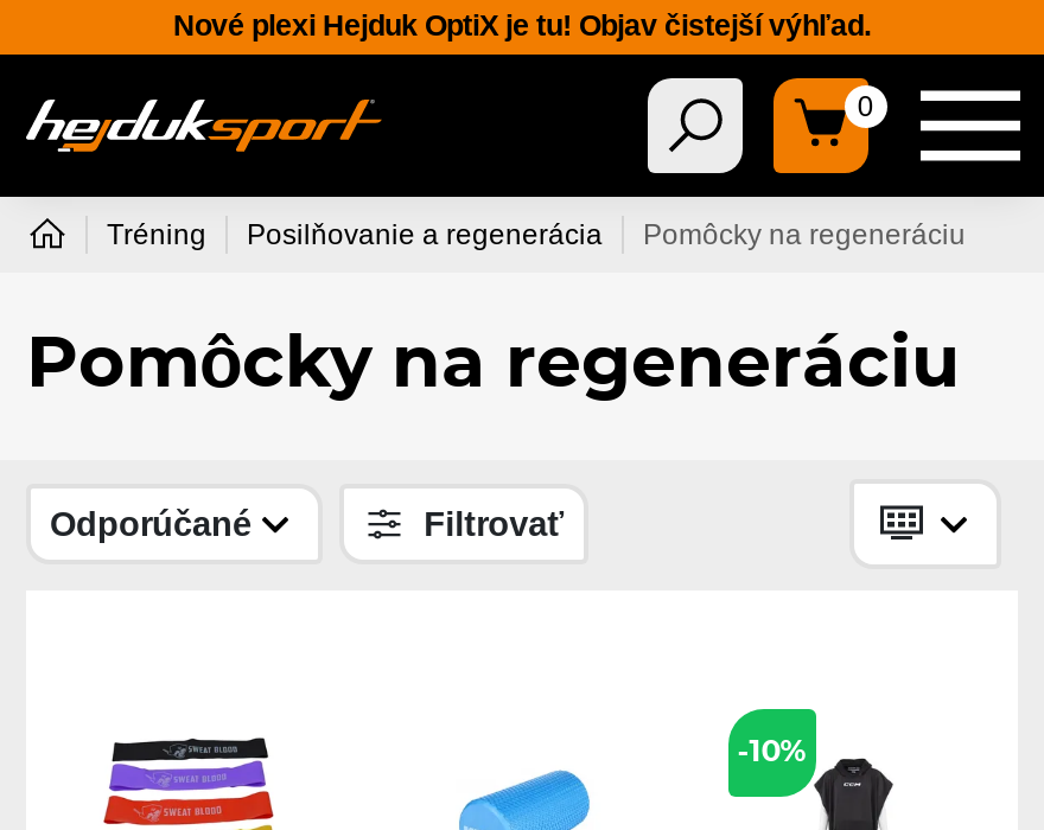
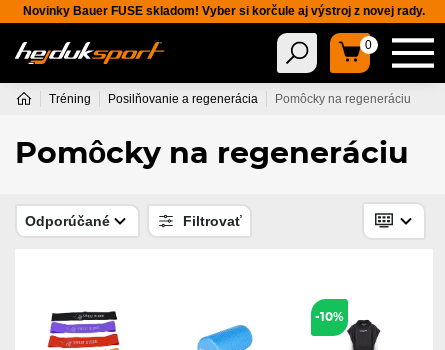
- Nové plexi Hejduk OptiX je tu! Objav čistejší výhľad.
+ Novinky Bauer FUSE skladom! Vyber si korčule aj výstroj z novej rady.
